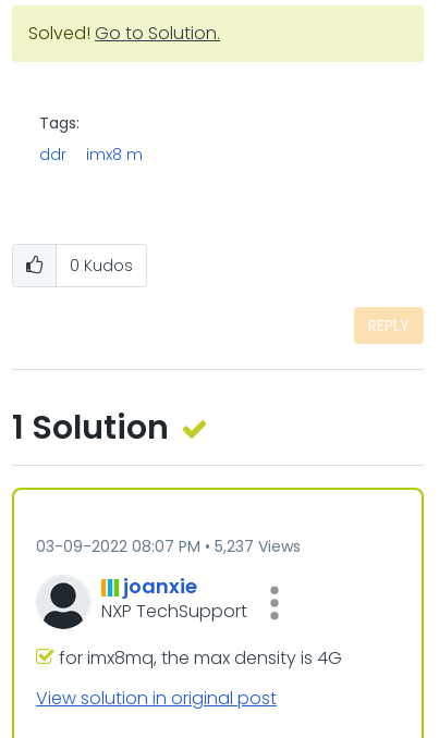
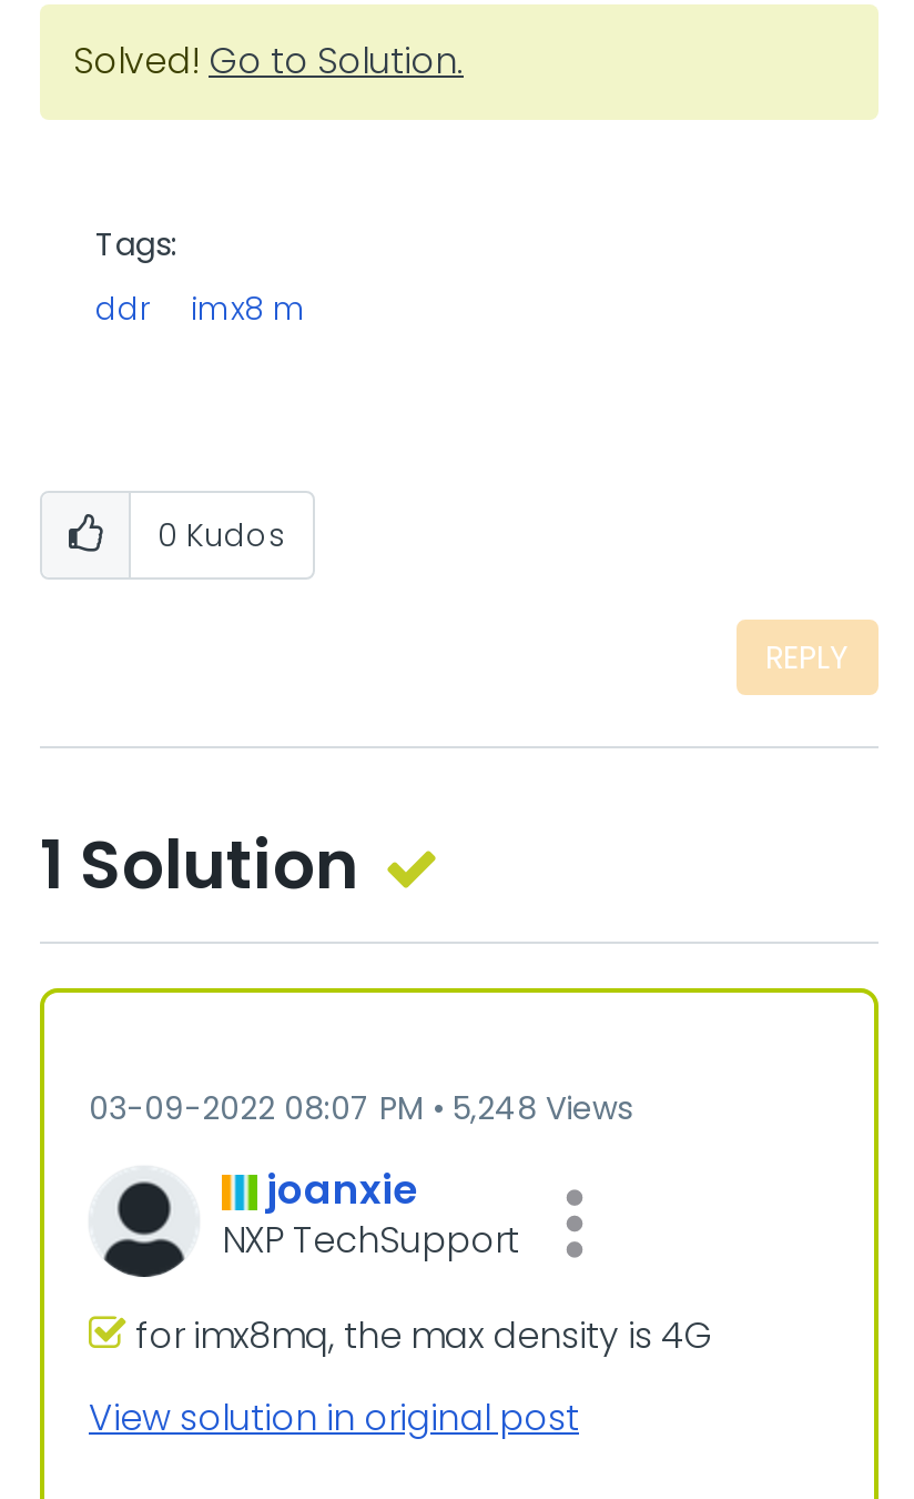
- 03-09-2022 08:07 PM 5,237 Views
+ 03-09-2022 08:07 PM 5,248 Views
